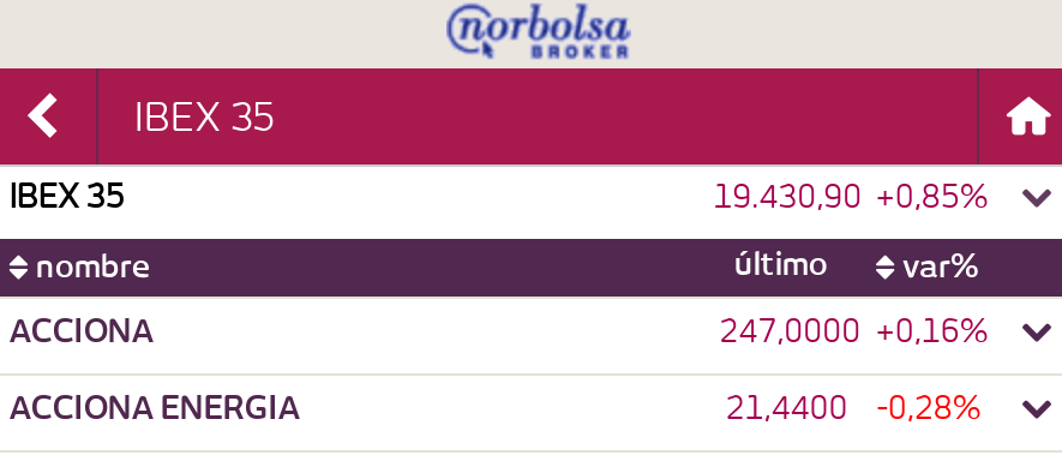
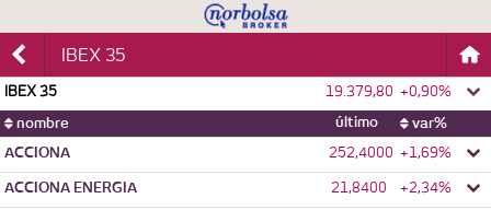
- 19.430,90 +0,85%
+ 19.379,80 +0,90%

- 247,0000 +0,16%
+ 252,4000 +1,69%

- 21,4400
+ 21,8400

- -0,28%
+ +2,34%
